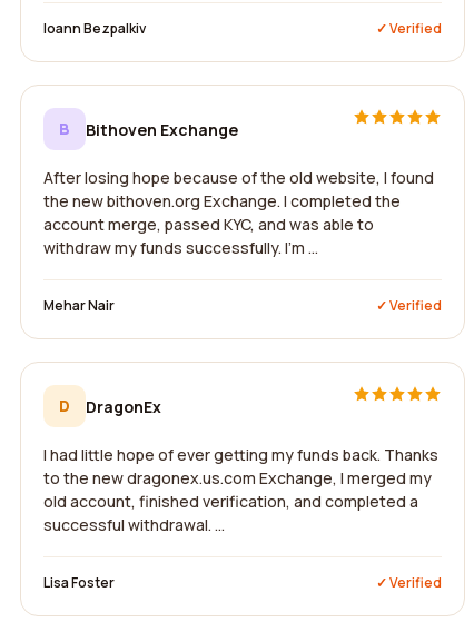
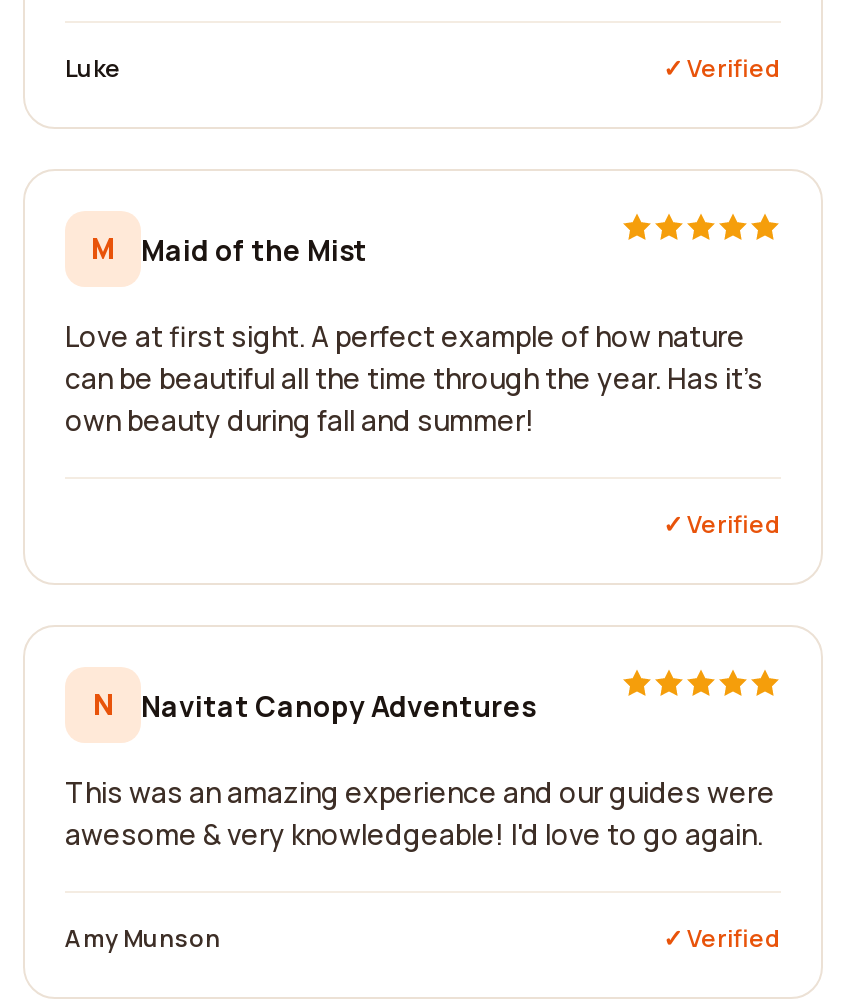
- Ioann Bezpalkiv
+ Luke

- B
- Bithoven Exchange
- After losing hope because of the old website, I found
- the new bithoven.org Exchange. I completed the
- account merge, passed KYC, and was able to
- withdraw my funds successfully. I'm ...
- Mehar Nair
+ M
+ Maid of the Mist
+ Love at first sight. A perfect example of how nature
+ can be beautiful all the time through the year. Has it's
+ own beauty during fall and summer!

- D
- DragonEx
+ N
+ Navitat Canopy Adventures

- I had little hope of ever getting my funds back. Thanks
- to the new dragonex.us.com Exchange, I merged my
- old account, finished verification, and completed a
- successful withdrawal. ...
+ This was an amazing experience and our guides were
+ awesome & very knowledgeable! I'd love to go again.

- Lisa Foster
+ Amy Munson
